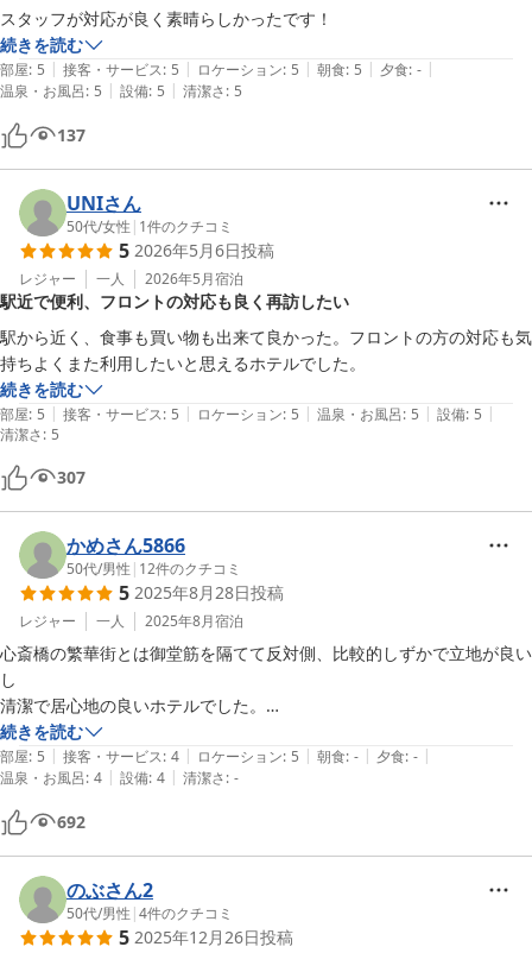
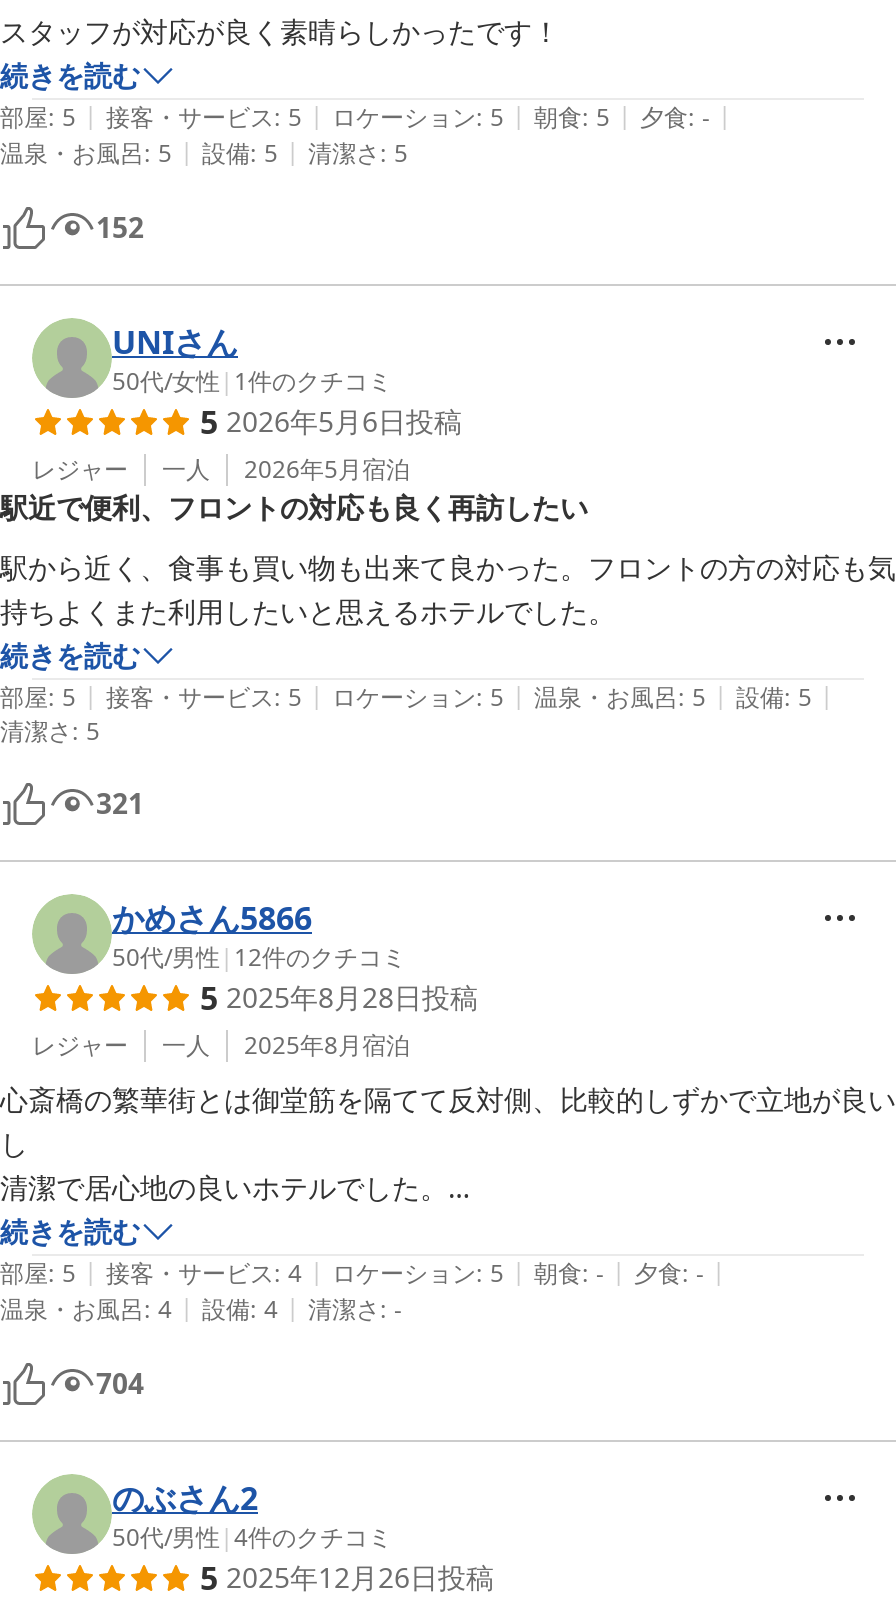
- 137
+ 152

- 307
+ 321

- 692
+ 704
